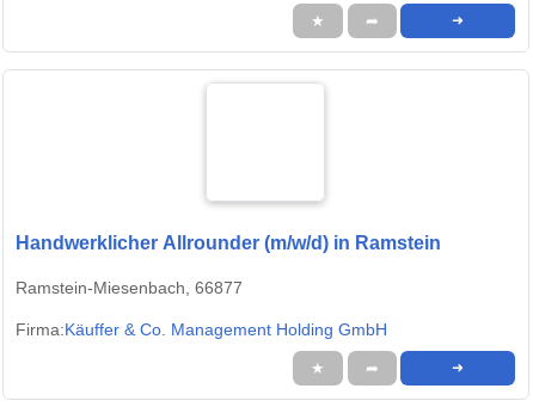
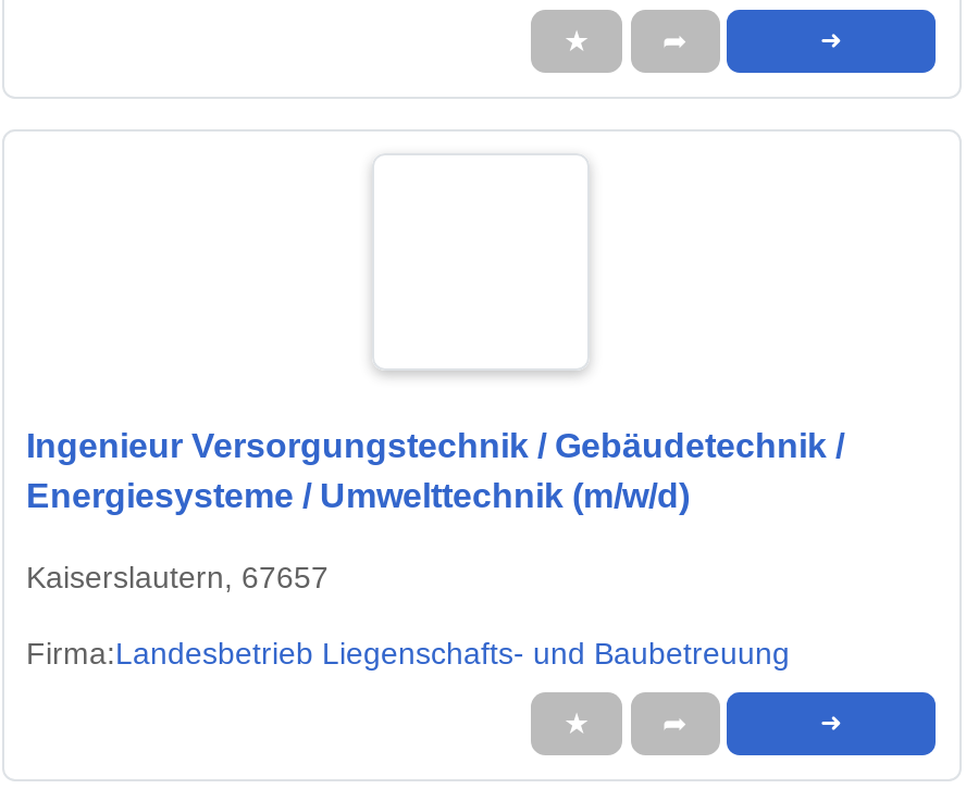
- Handwerklicher Allrounder (m/w/d) in Ramstein
+ Ingenieur Versorgungstechnik / Gebäudetechnik /
+ Energiesysteme / Umwelttechnik (m/w/d)

- Ramstein-Miesenbach, 66877
+ Kaiserslautern, 67657

- Firma: Käuffer & Co. Management Holding GmbH
+ Firma: Landesbetrieb Liegenschafts- und Baubetreuung
